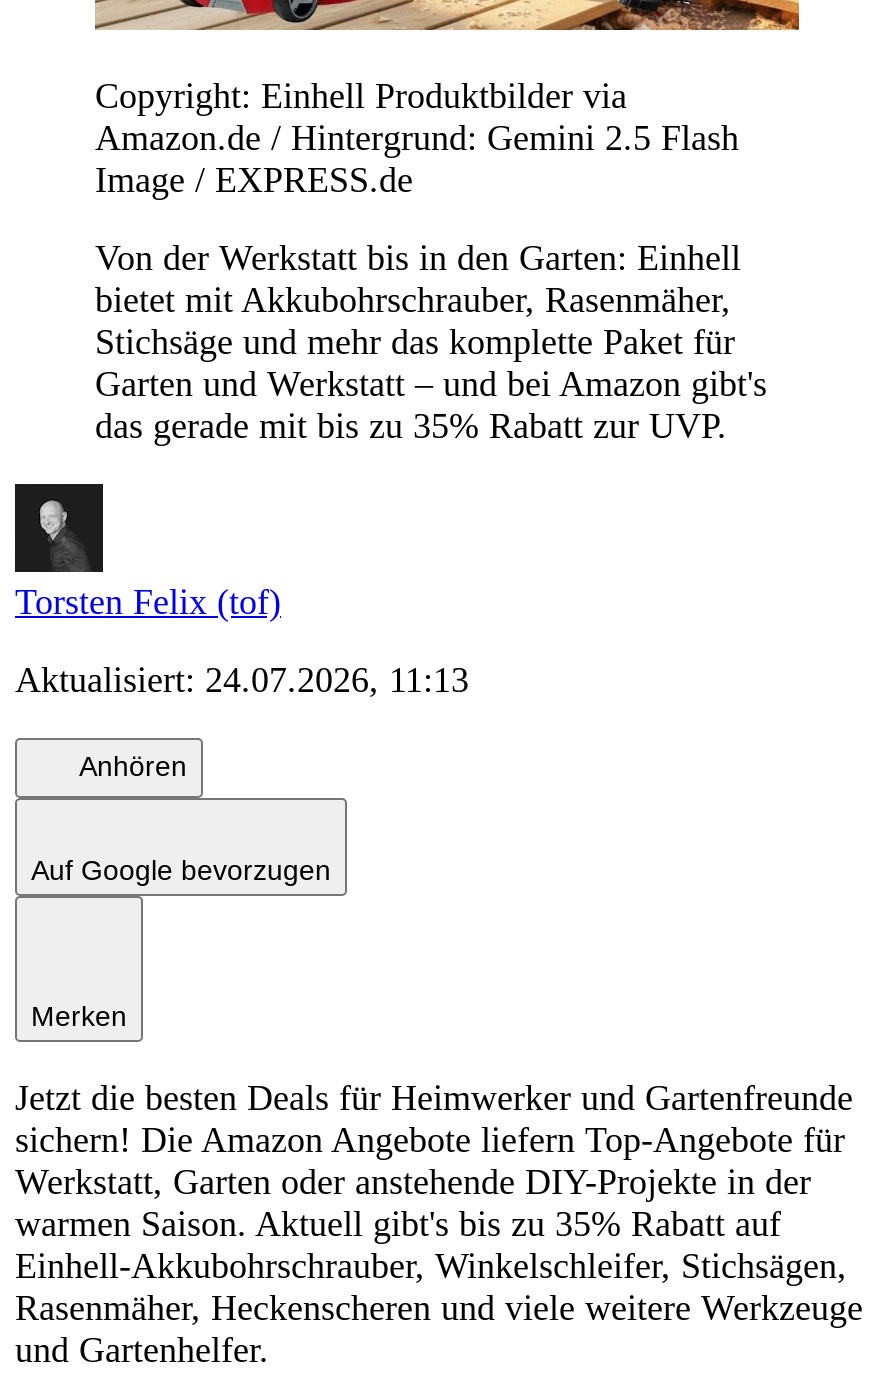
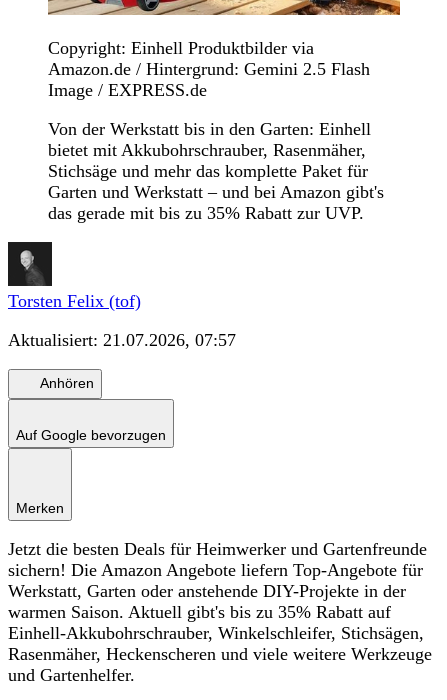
- Aktualisiert: 24.07.2026, 11:13
+ Aktualisiert: 21.07.2026, 07:57
